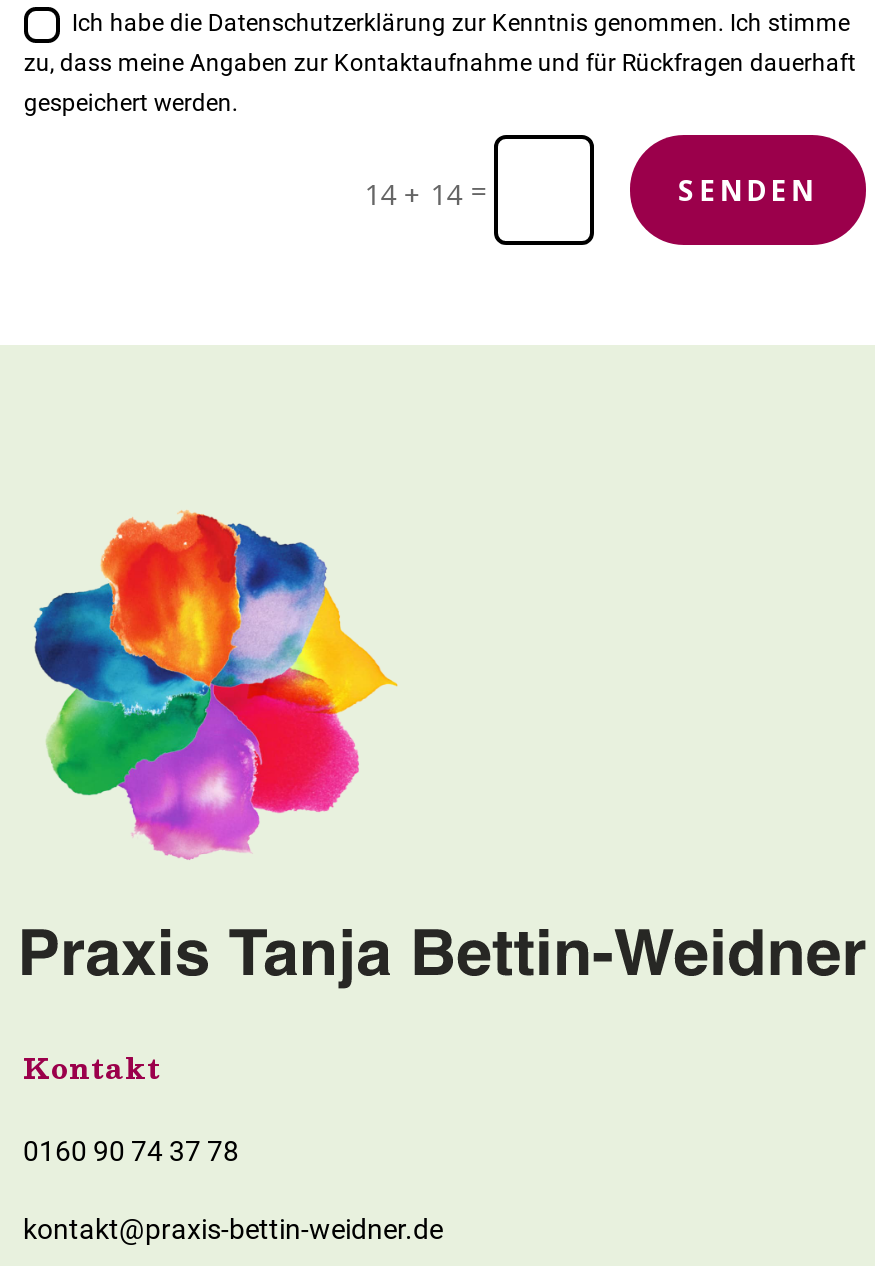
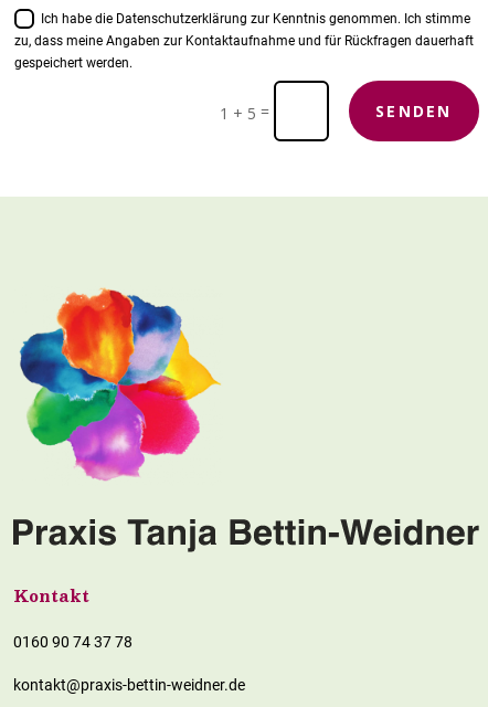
- 14 + 14 =
+ 1 + 5 =
